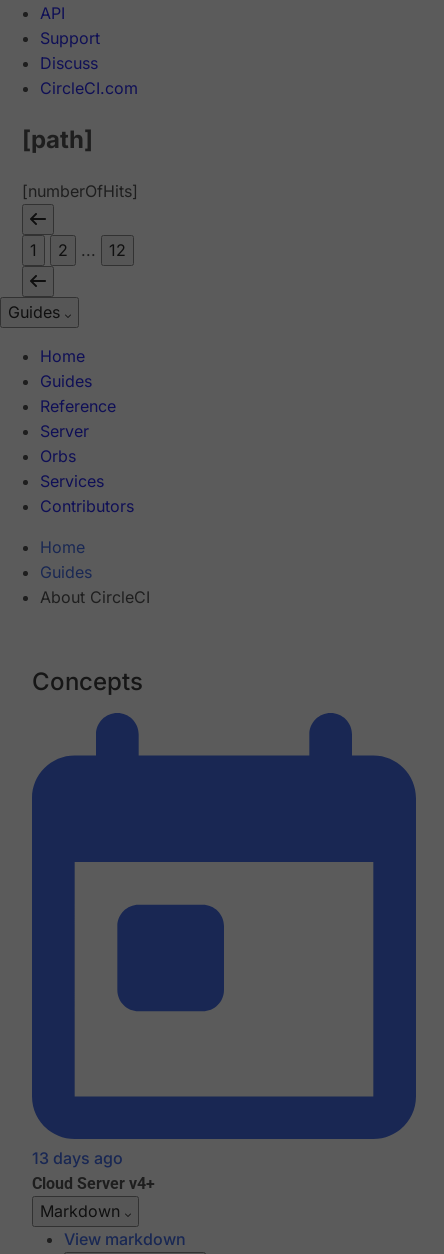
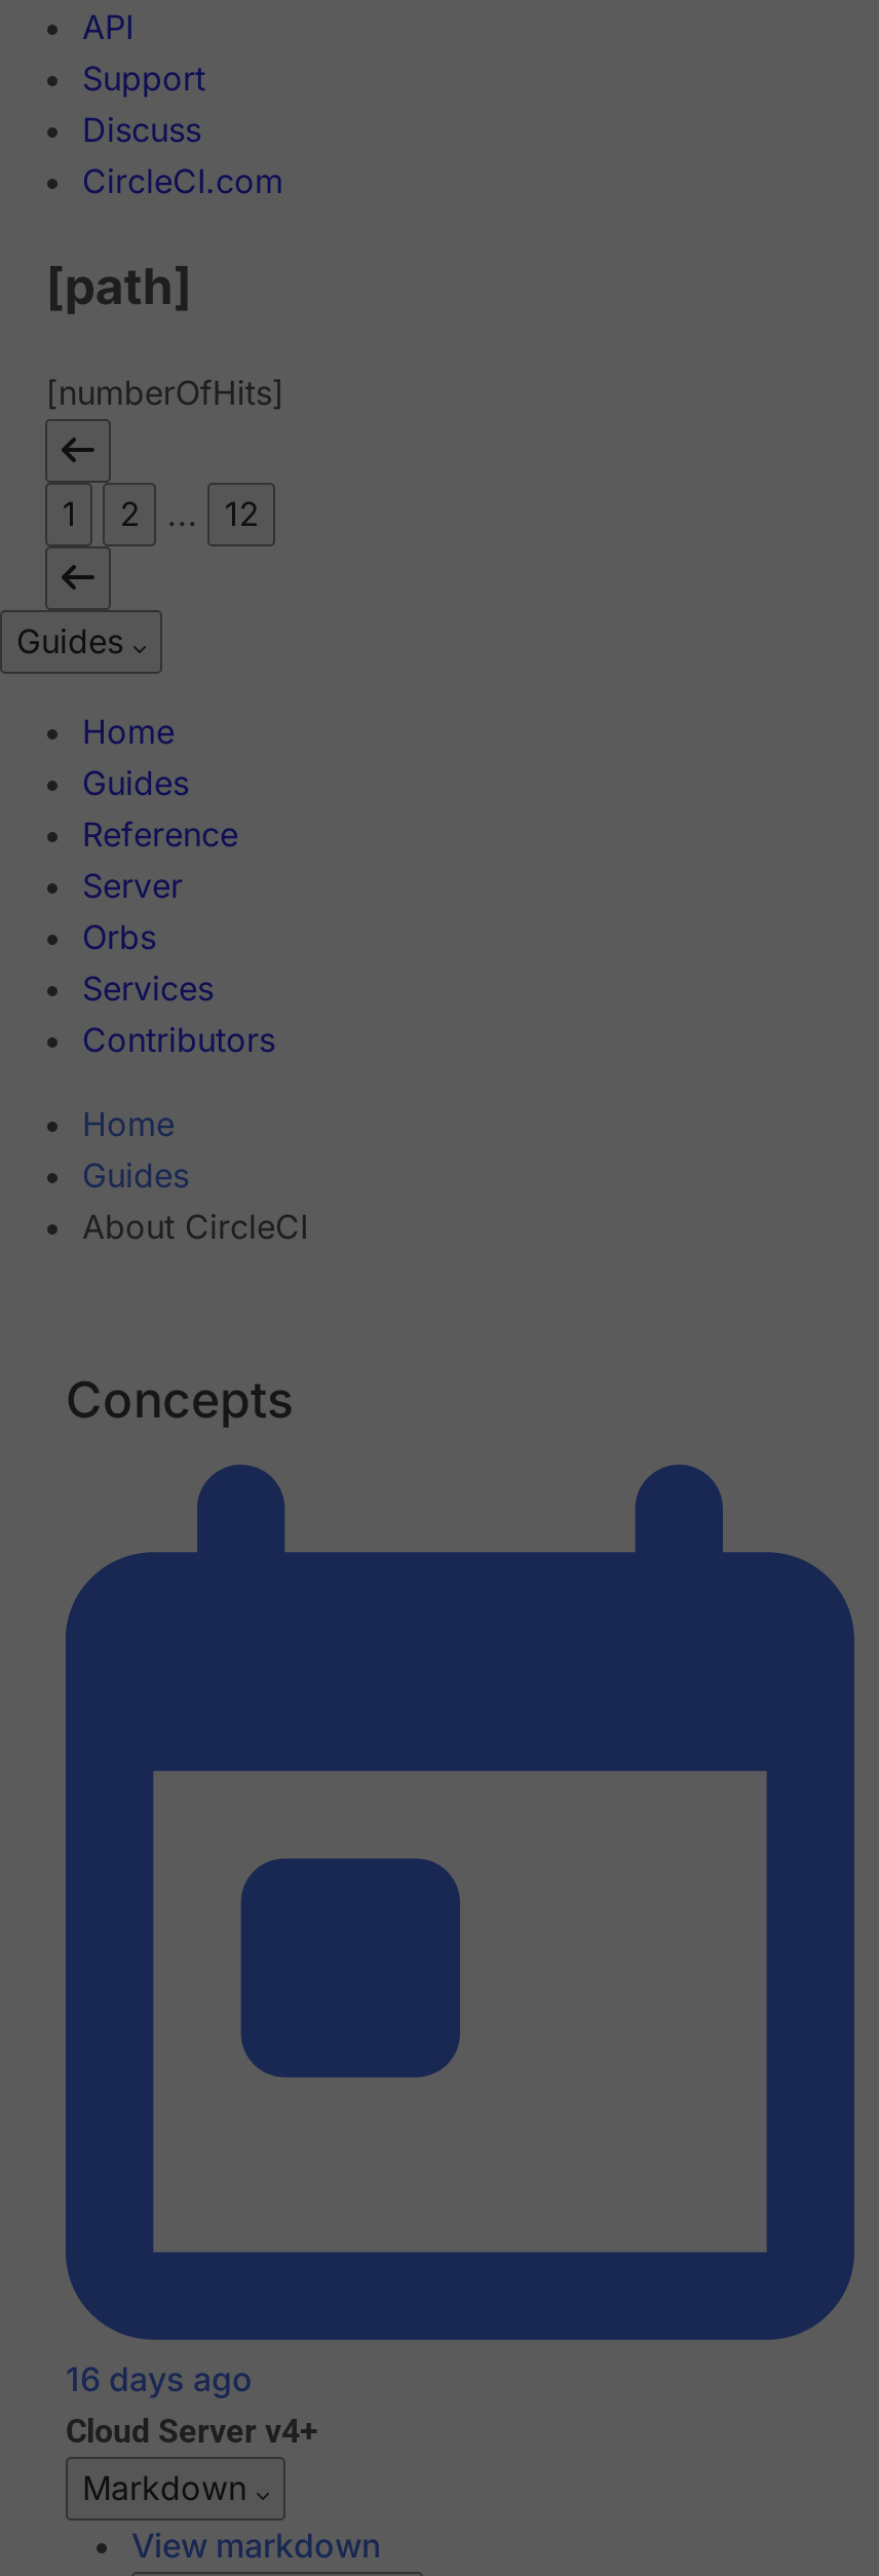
- 13 days ago
+ 16 days ago
